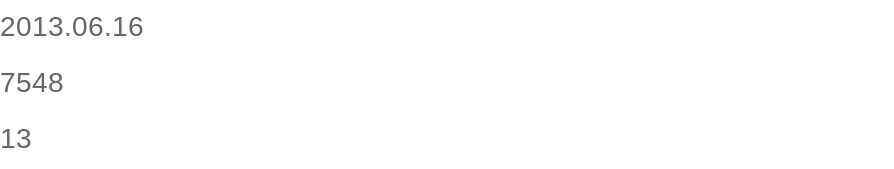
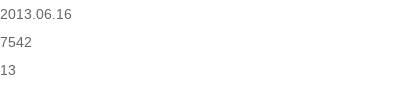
- 7548
+ 7542
